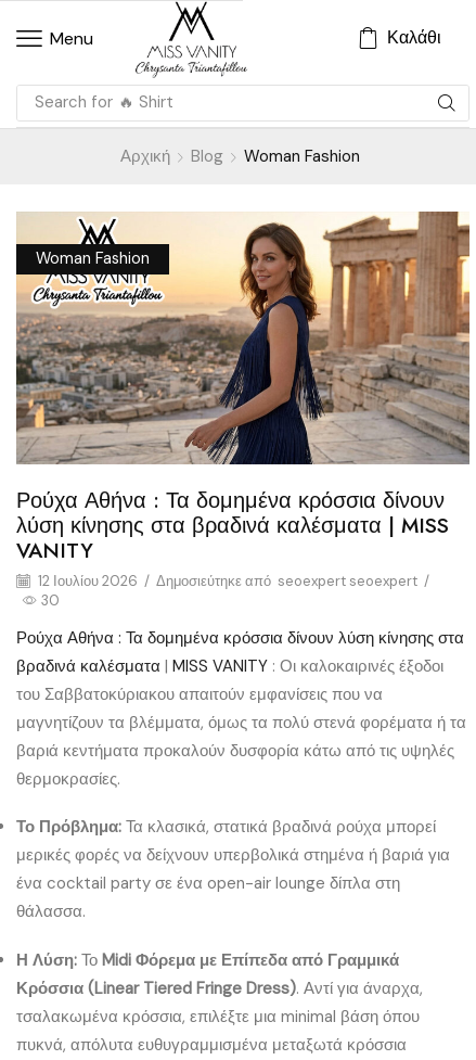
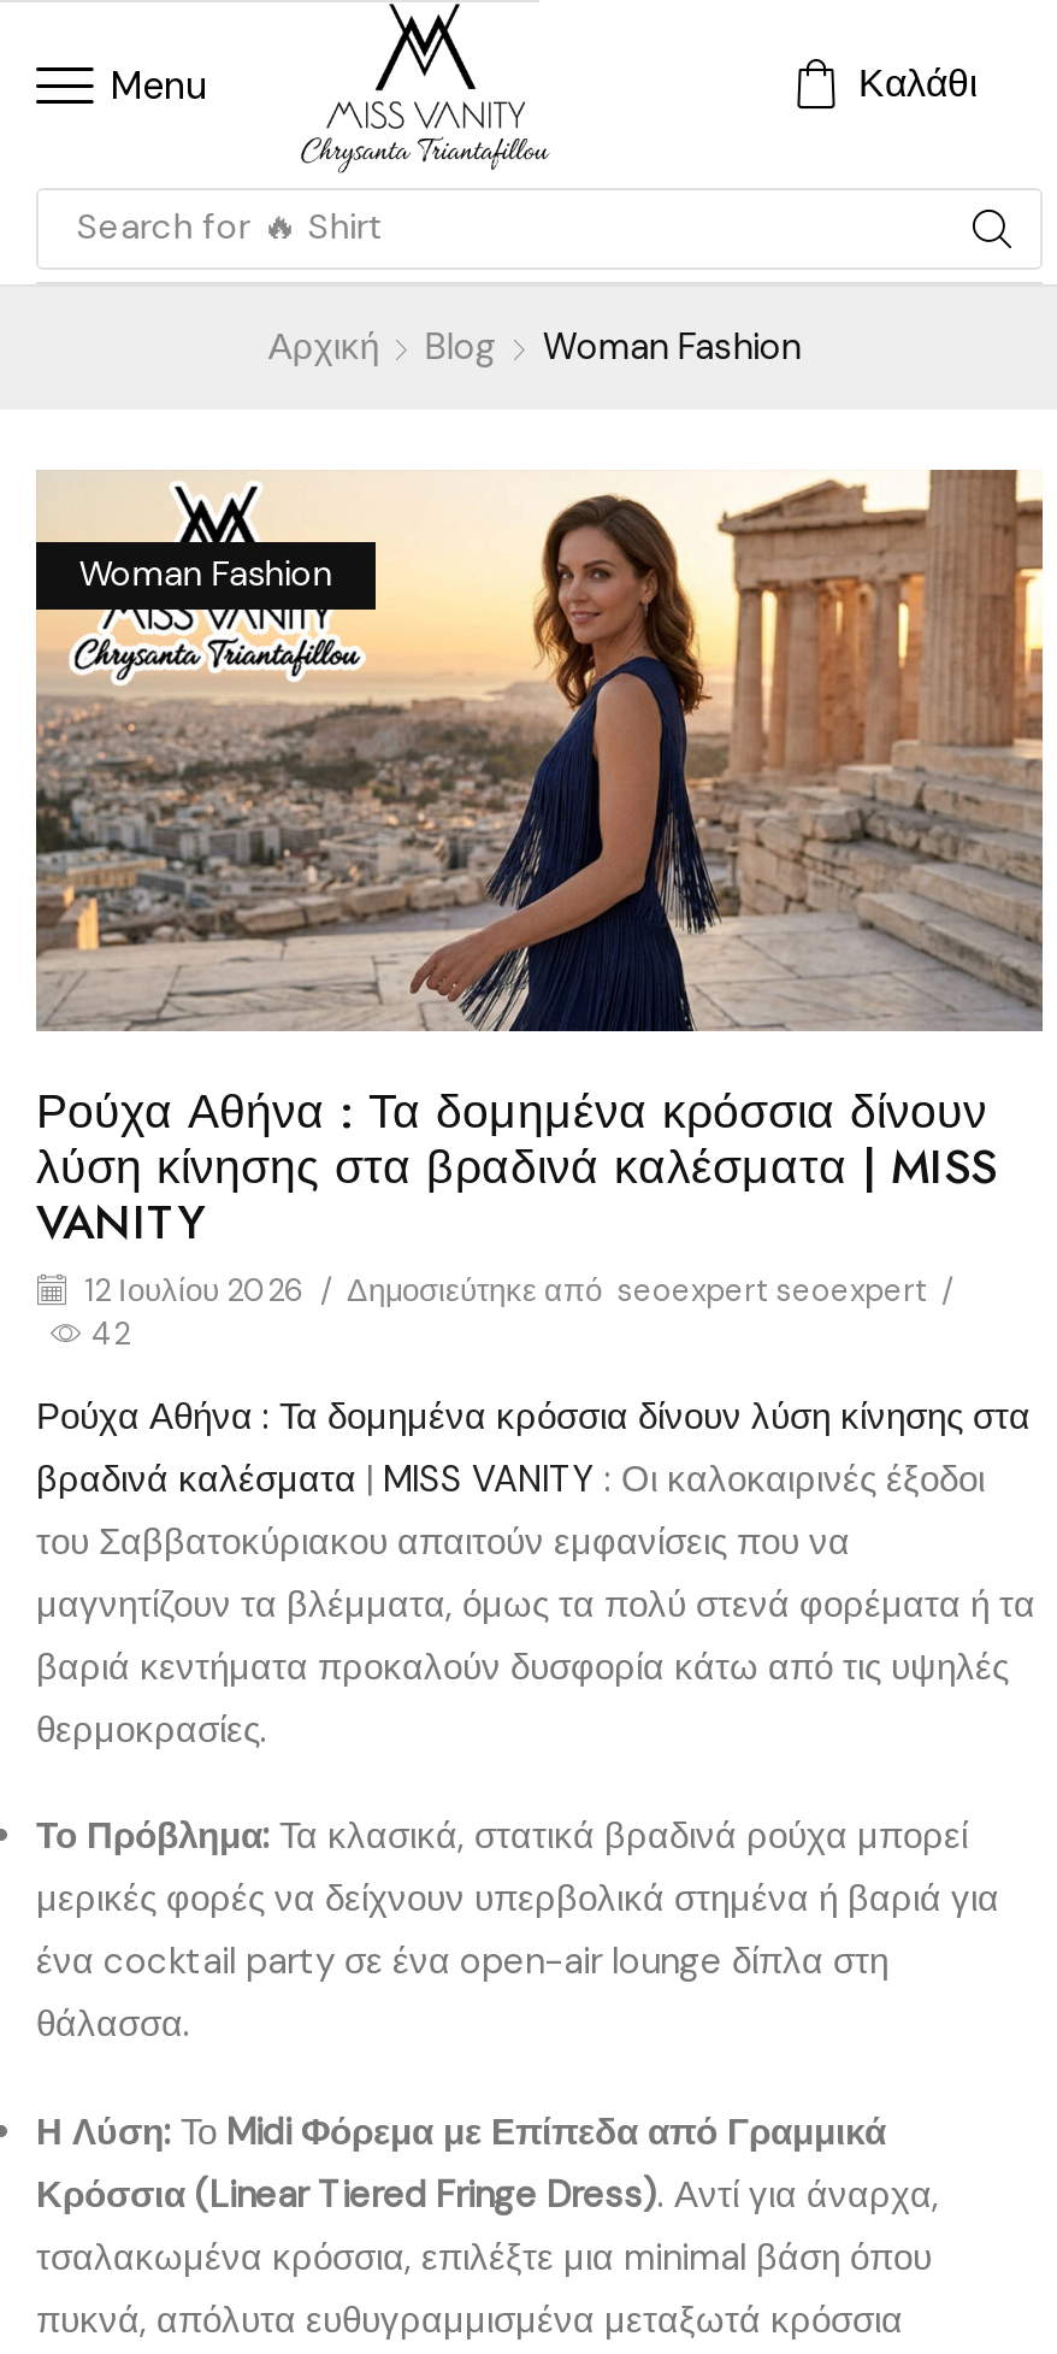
- 30
+ 42
